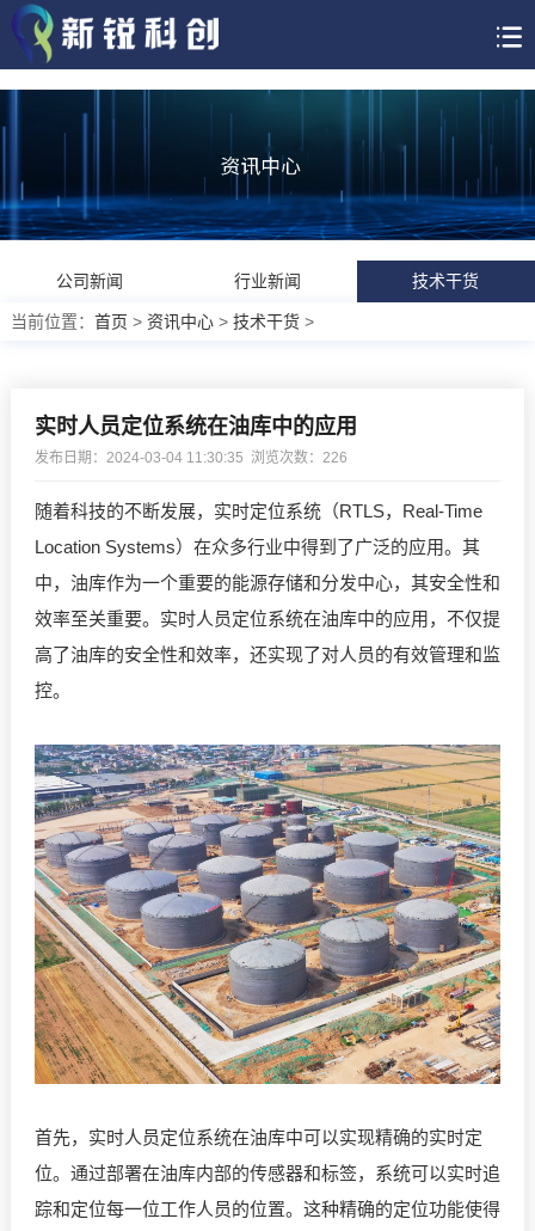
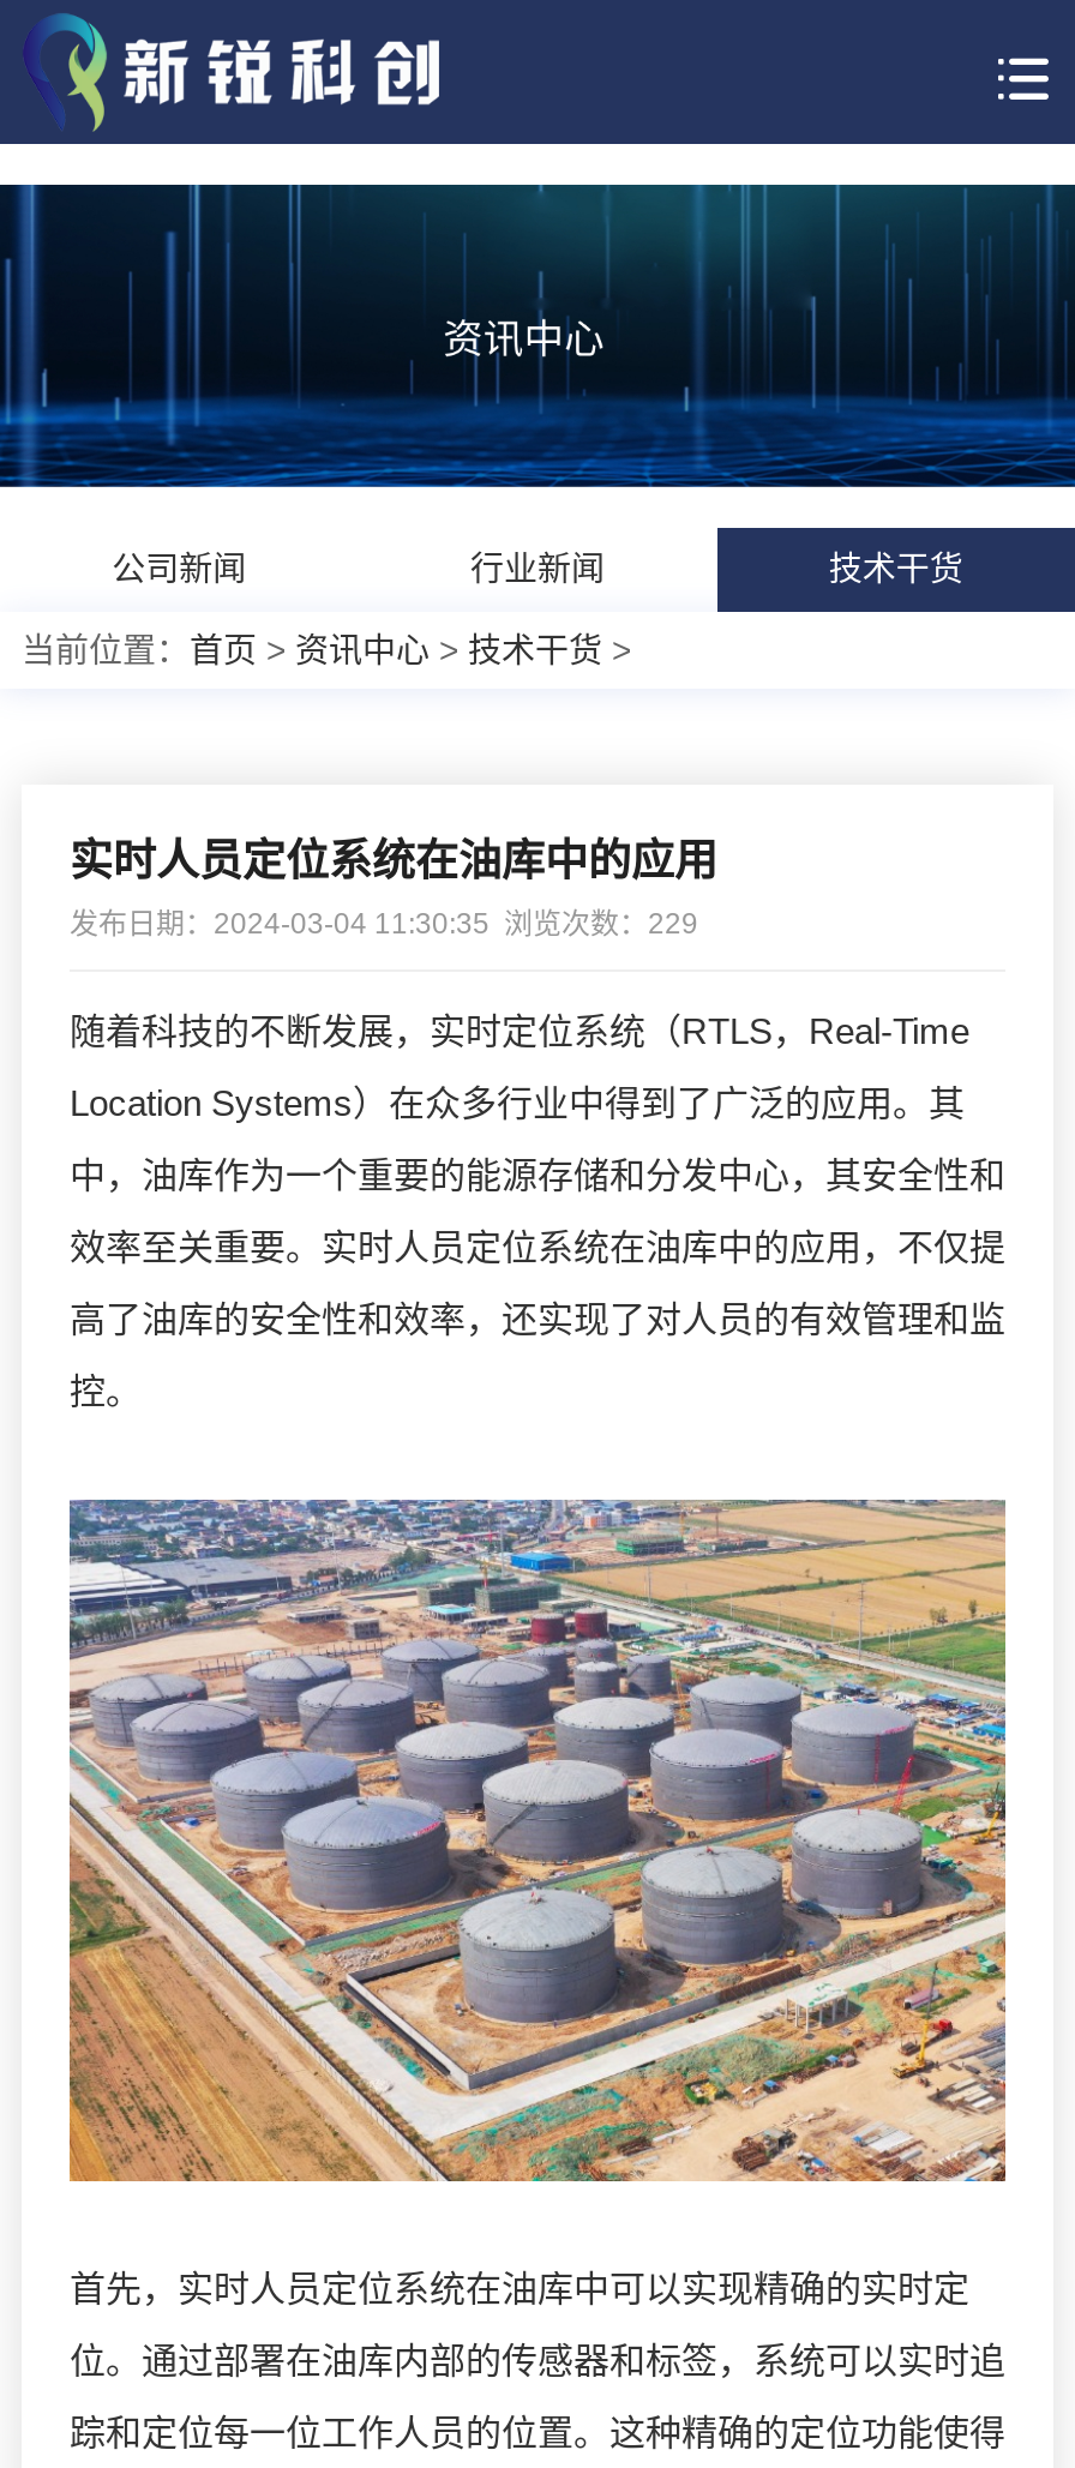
- 发布日期：2024-03-04 11:30:35 浏览次数：226
+ 发布日期：2024-03-04 11:30:35 浏览次数：229
